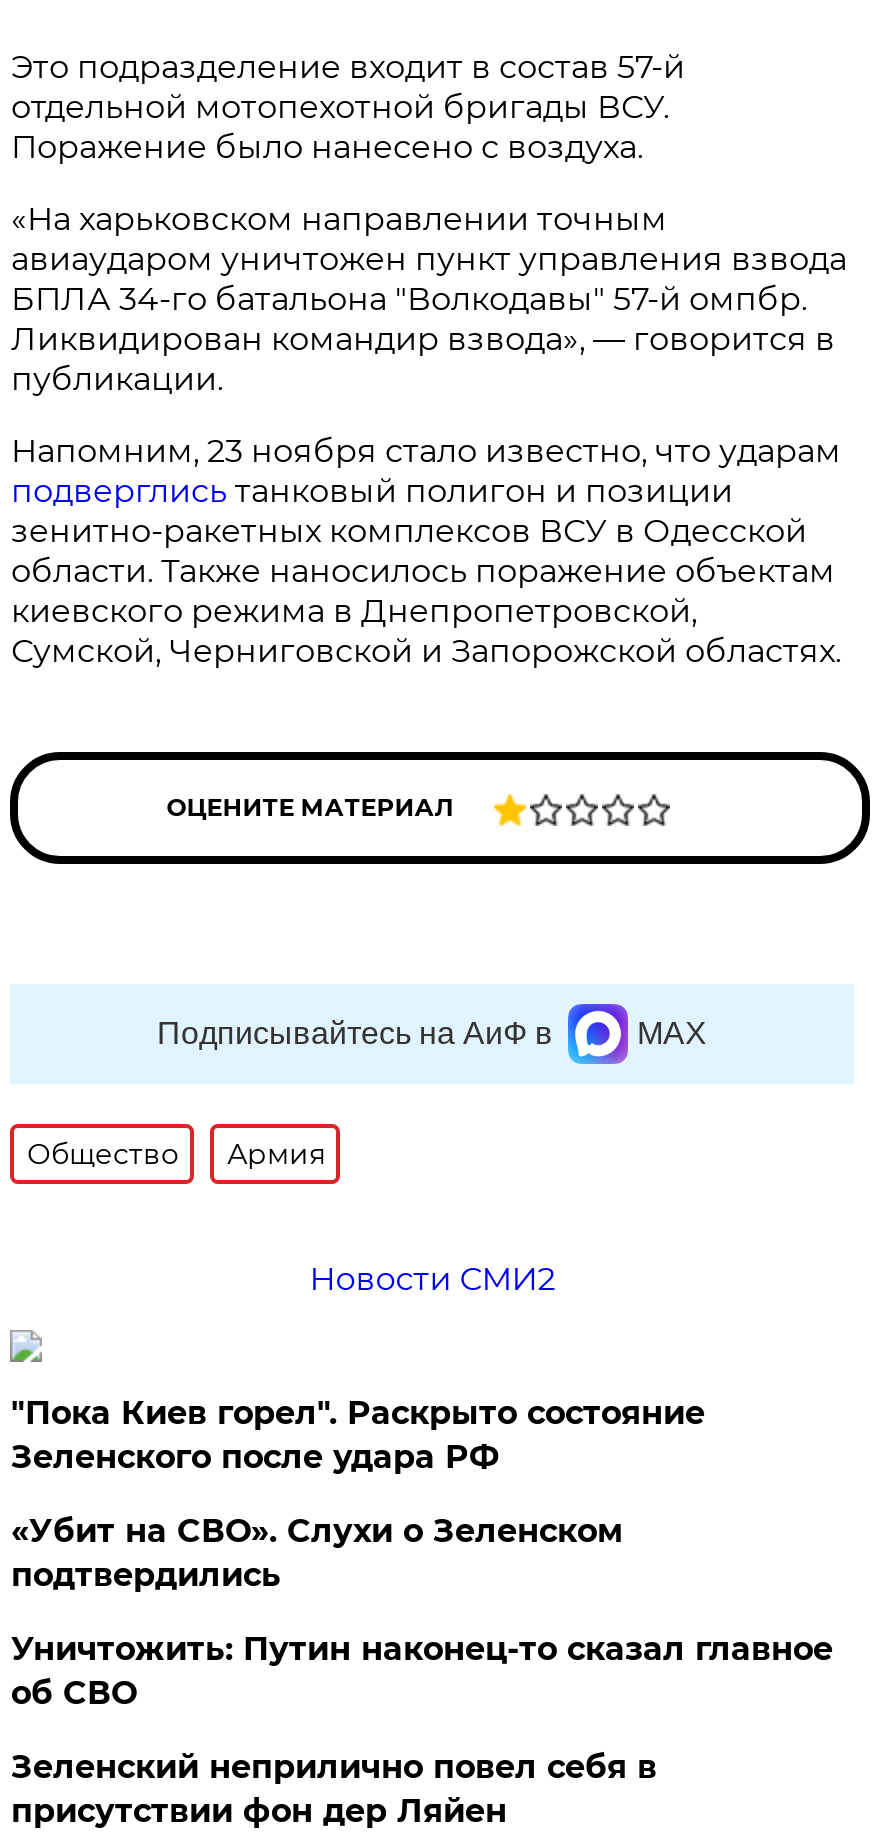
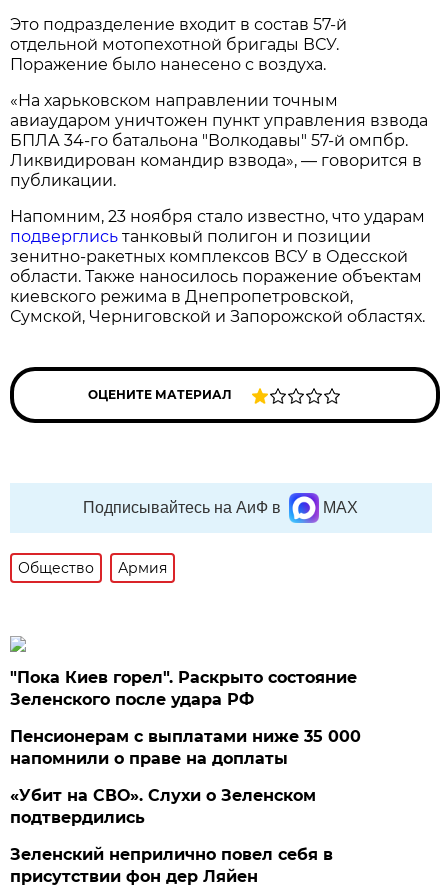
- Новости СМИ2

+ Пенсионерам с выплатами ниже 35 000
+ напомнили о праве на доплаты

moved down: «Убит на СВО». Слухи о Зеленском | подтвердились

- Уничтожить: Путин наконец-то сказал главное
- об СВО
